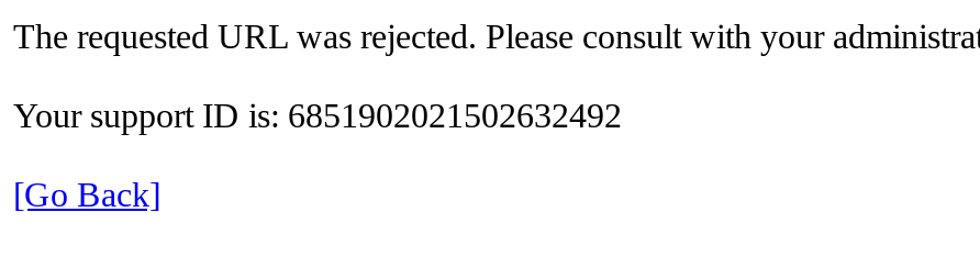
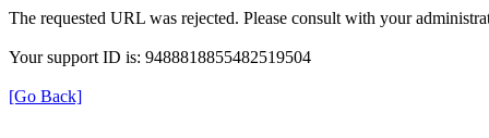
- Your support ID is: 6851902021502632492
+ Your support ID is: 9488818855482519504
